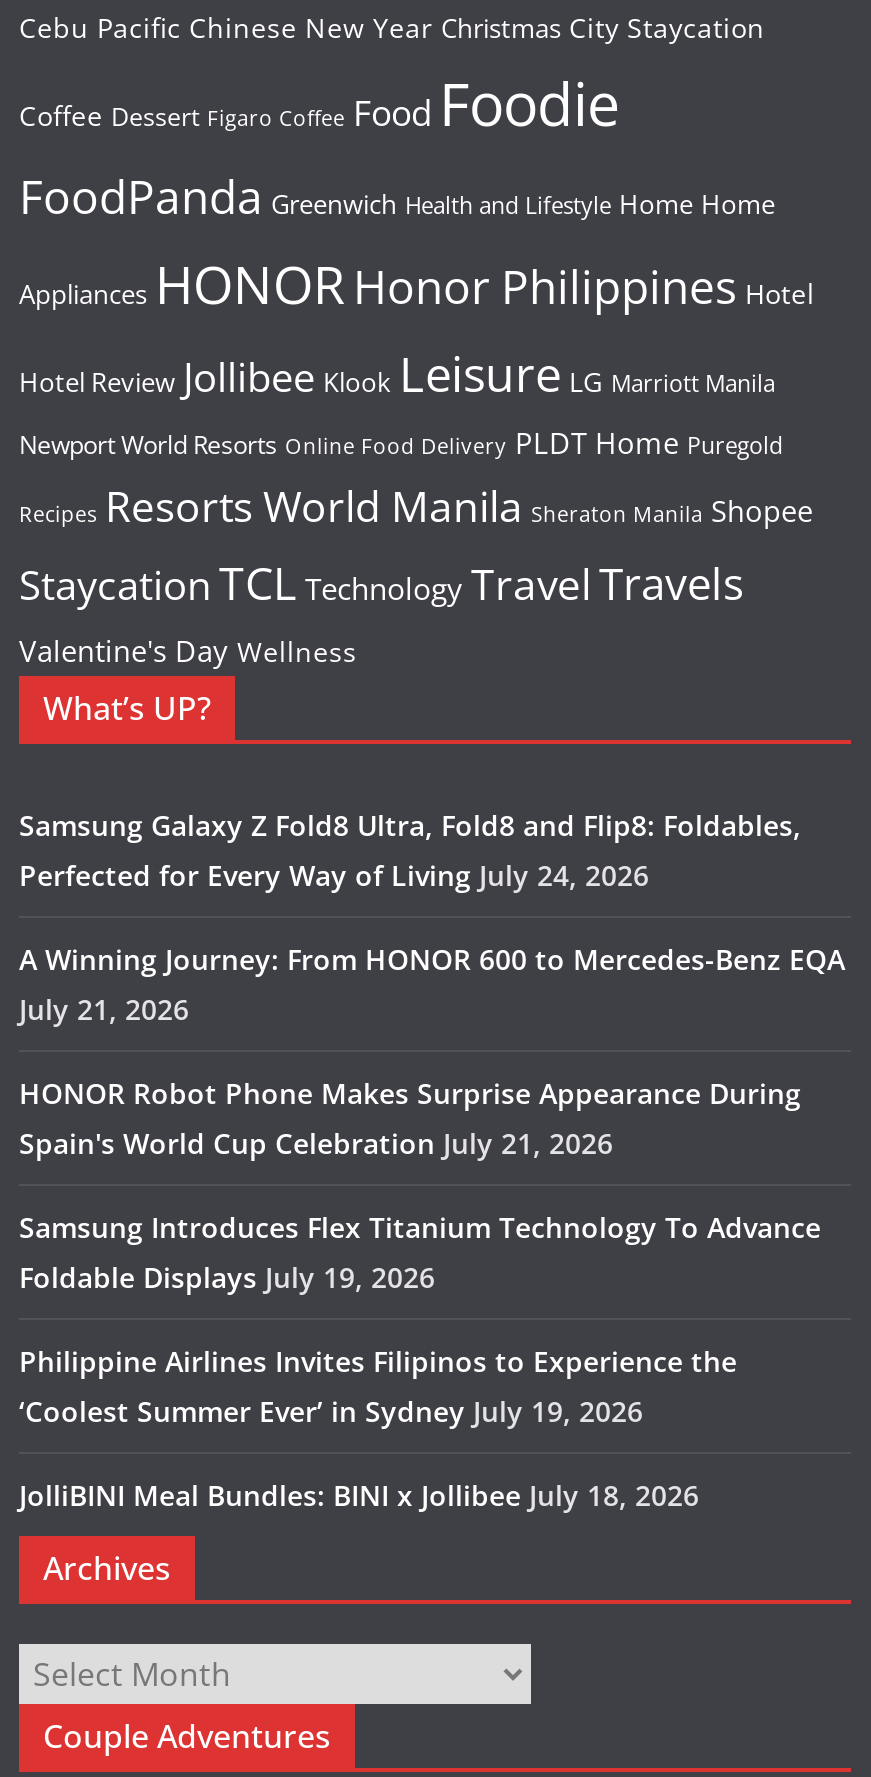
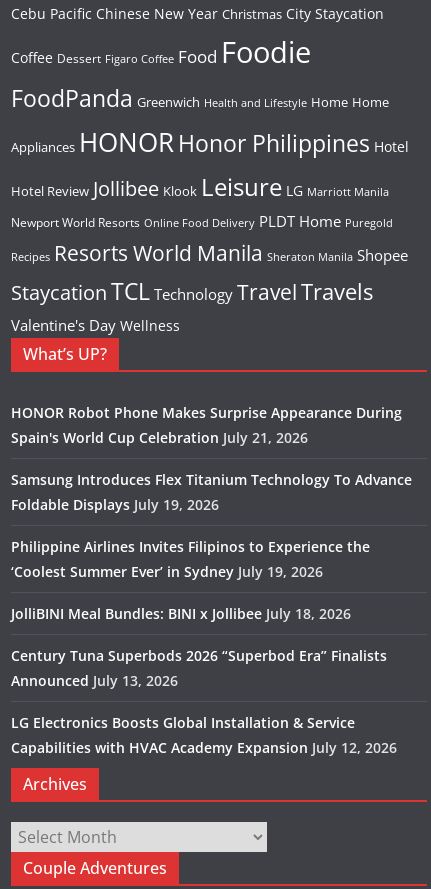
- Samsung Galaxy Z Fold8 Ultra, Fold8 and Flip8: Foldables,
- Perfected for Every Way of Living July 24, 2026
- A Winning Journey: From HONOR 600 to Mercedes-Benz EQA
- July 21, 2026

moved up: HONOR Robot Phone Makes Surprise Appearance During | Spain's World Cup Celebration July 21, 2026 | Samsung Introduces Flex Titanium Technology To Advance | Foldable Displays July 19, 2026 | Philippine Airlines Invites Filipinos to Experience the | ‘Coolest Summer Ever’ in Sydney July 19, 2026 | JolliBINI Meal Bundles: BINI x Jollibee July 18, 2026

+ Century Tuna Superbods 2026 “Superbod Era” Finalists
+ Announced July 13, 2026
+ LG Electronics Boosts Global Installation & Service
+ Capabilities with HVAC Academy Expansion July 12, 2026
